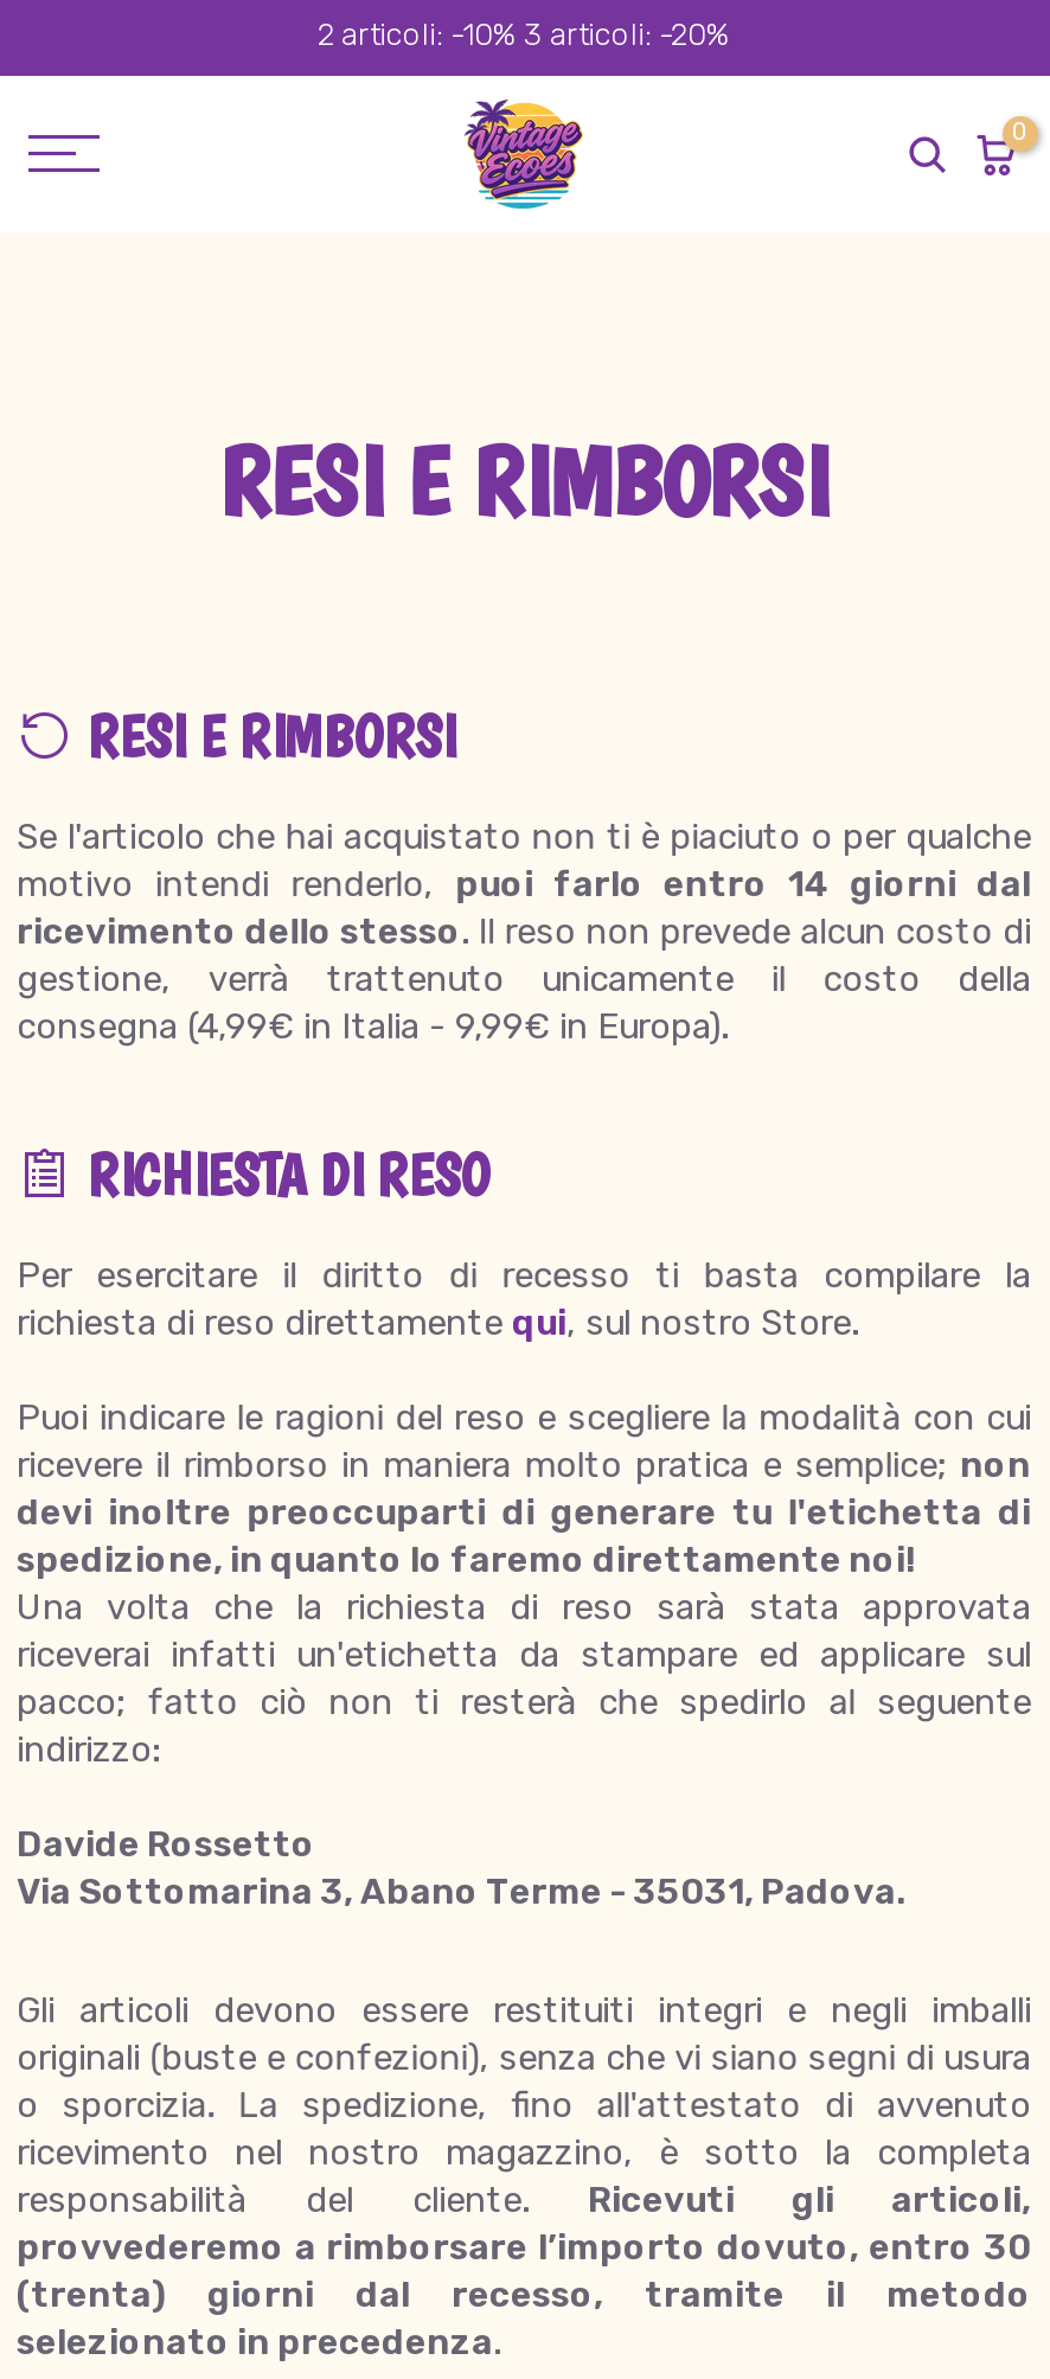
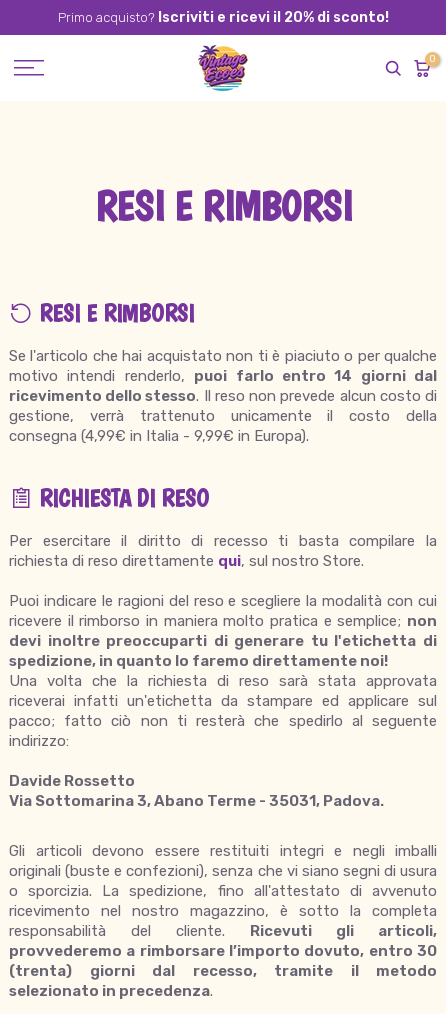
- 2 articoli: -10% 3 articoli: -20%
+ Primo acquisto? Iscriviti e ricevi il 20% di sconto!
